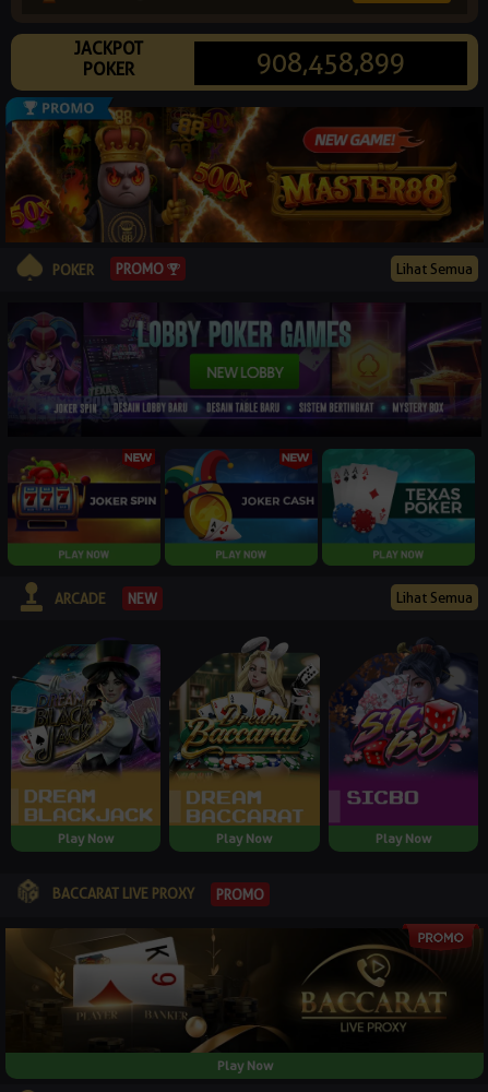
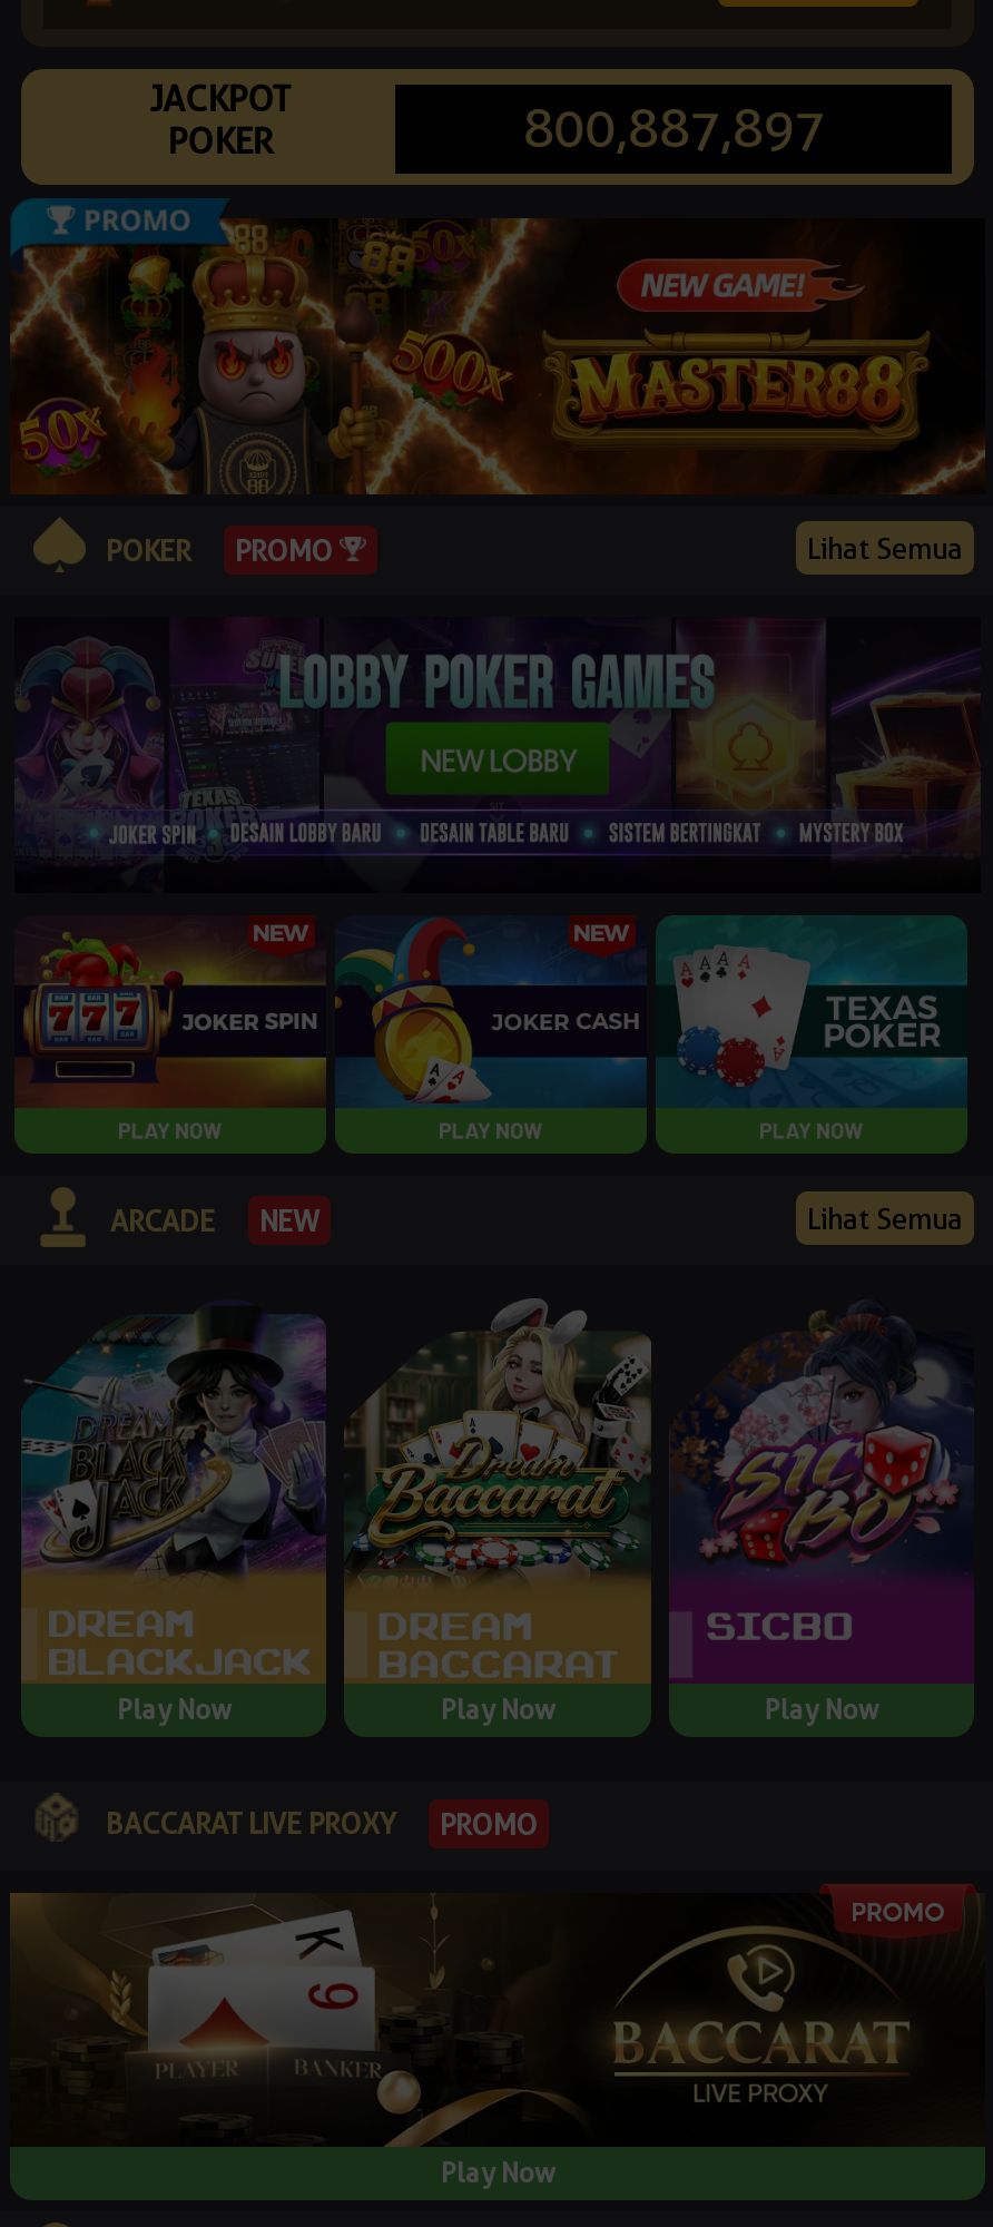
- 908,458,899
+ 800,887,897
